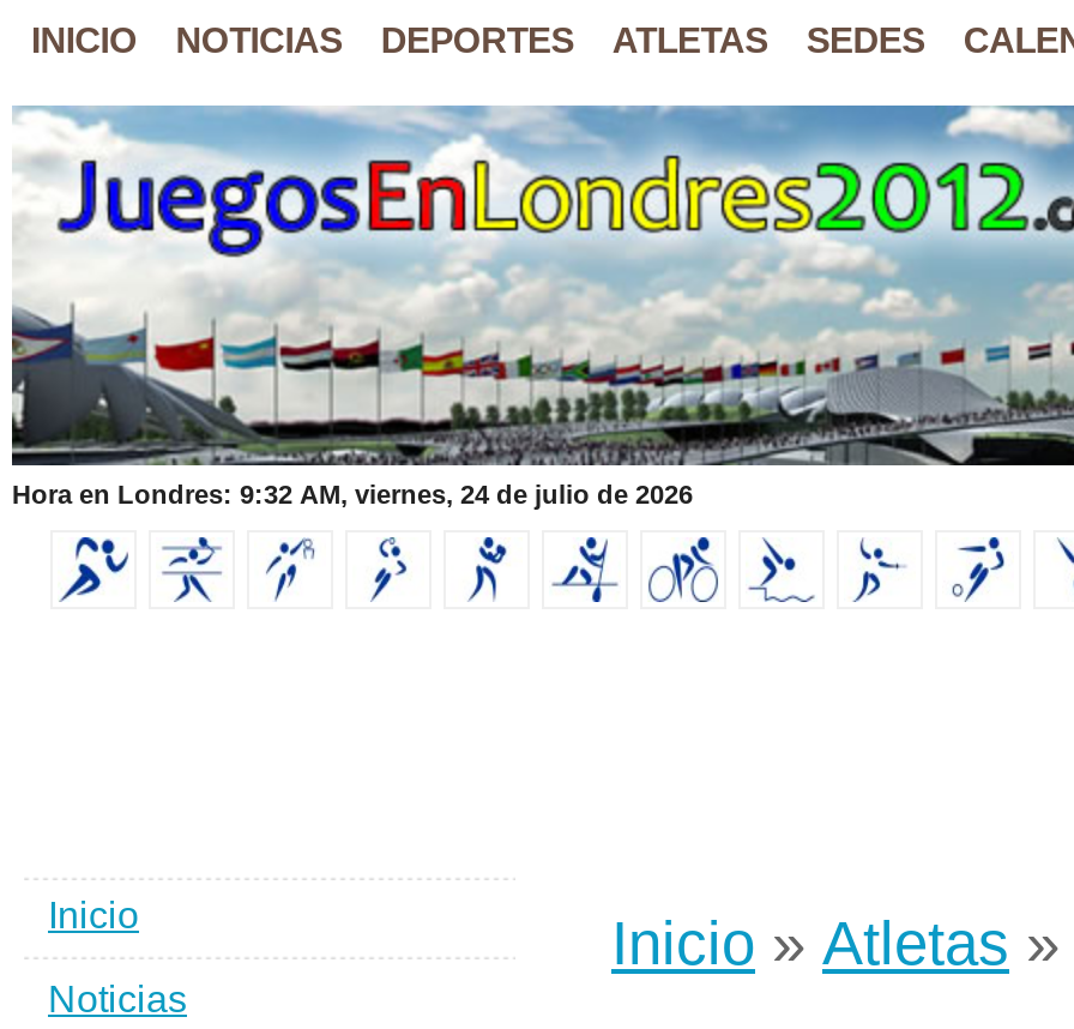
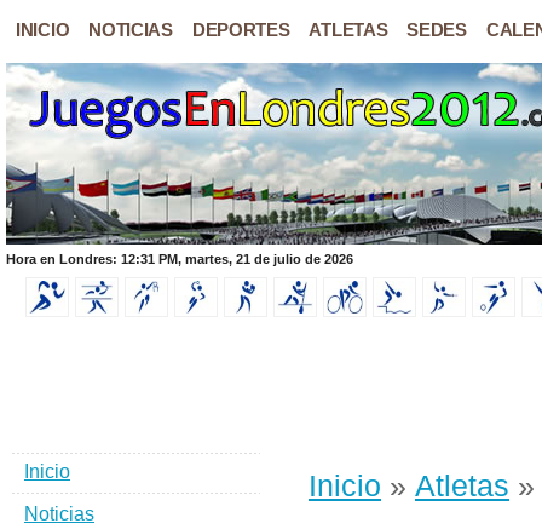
- Hora en Londres: 9:32 AM, viernes, 24 de julio de 2026
+ Hora en Londres: 12:31 PM, martes, 21 de julio de 2026
